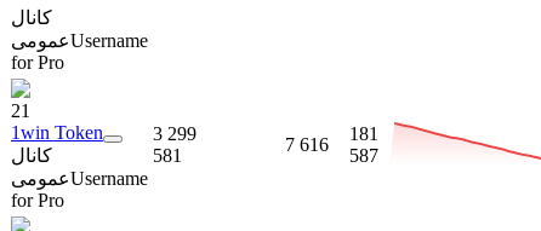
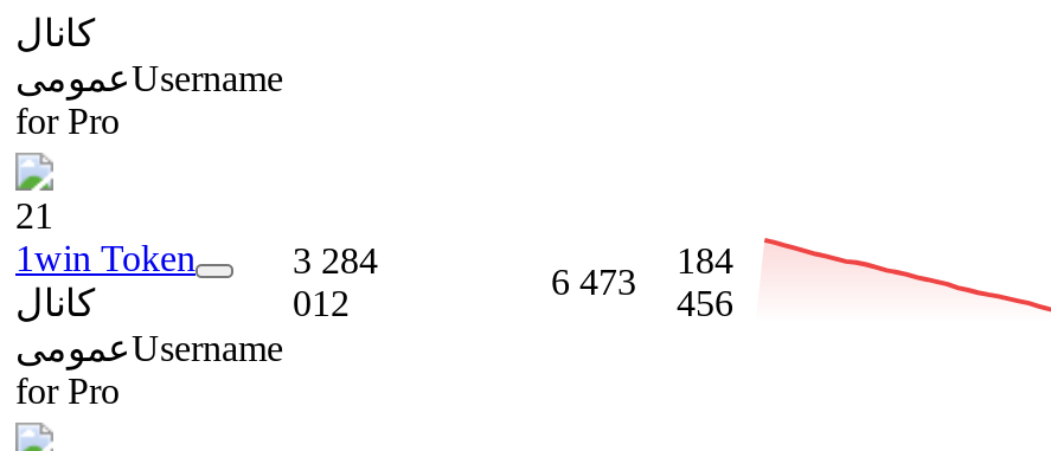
- 3 299
+ 3 284

- 181
+ 184

- 7 616
+ 6 473

- 581
+ 012

- 587
+ 456
